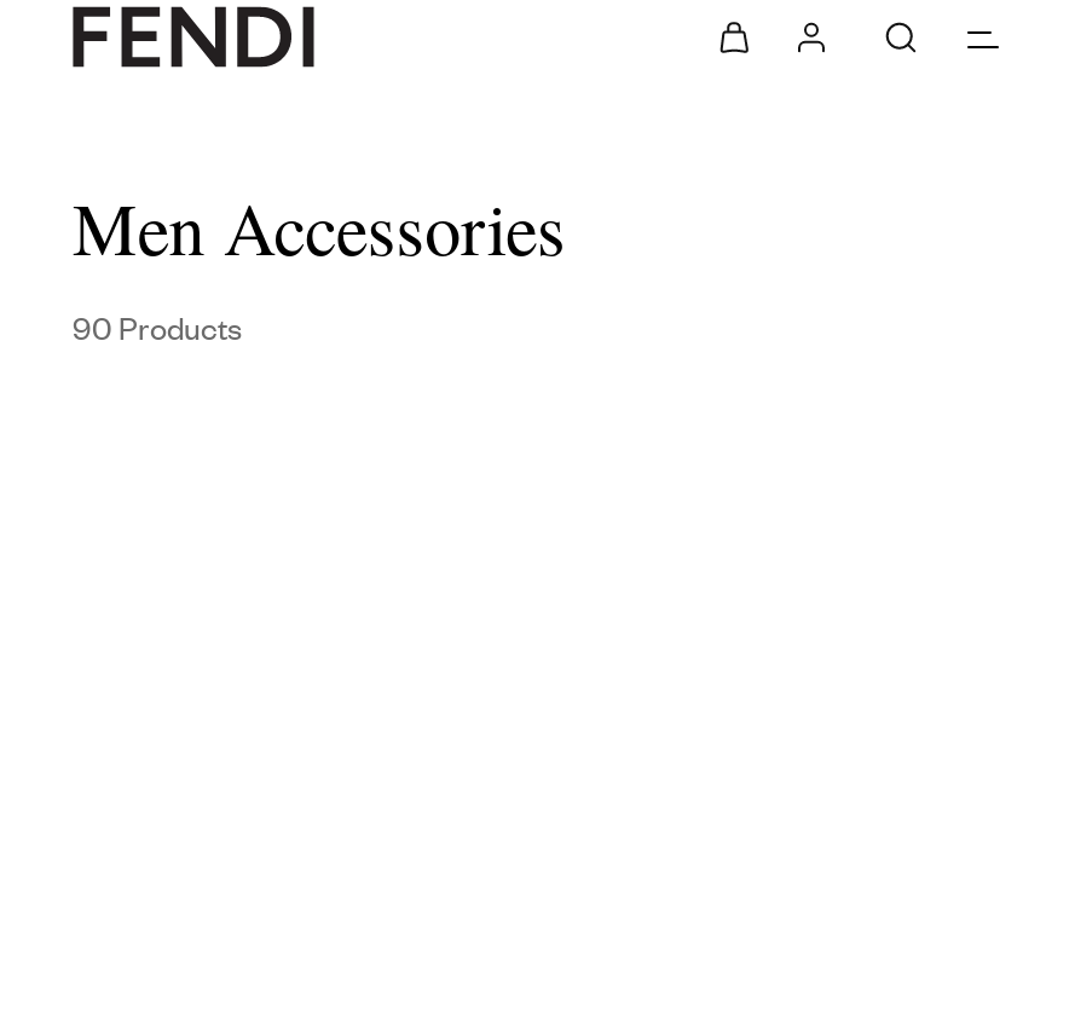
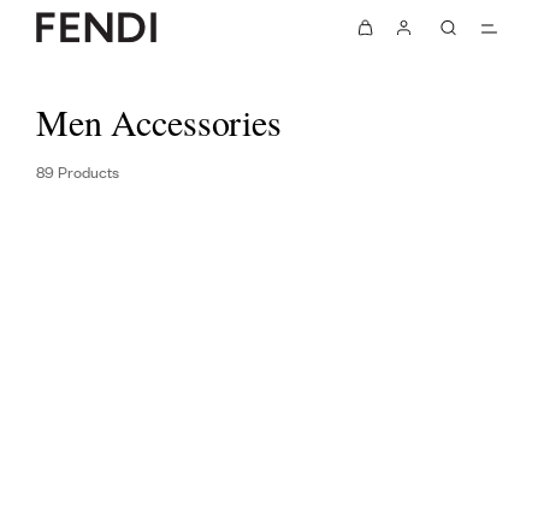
- 90 Products
+ 89 Products
